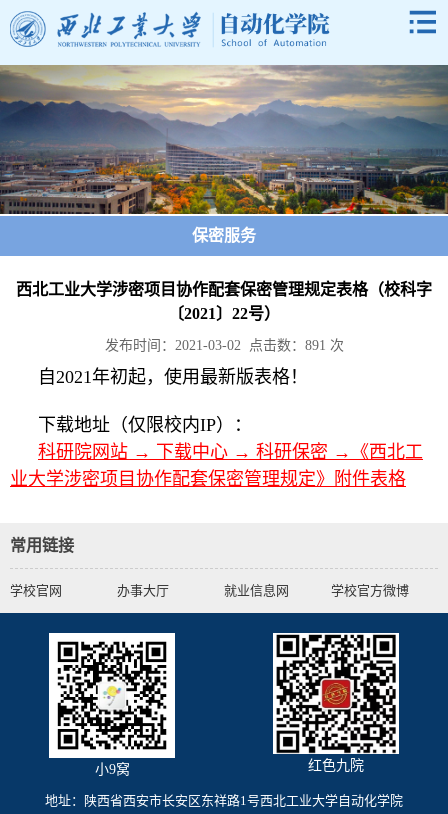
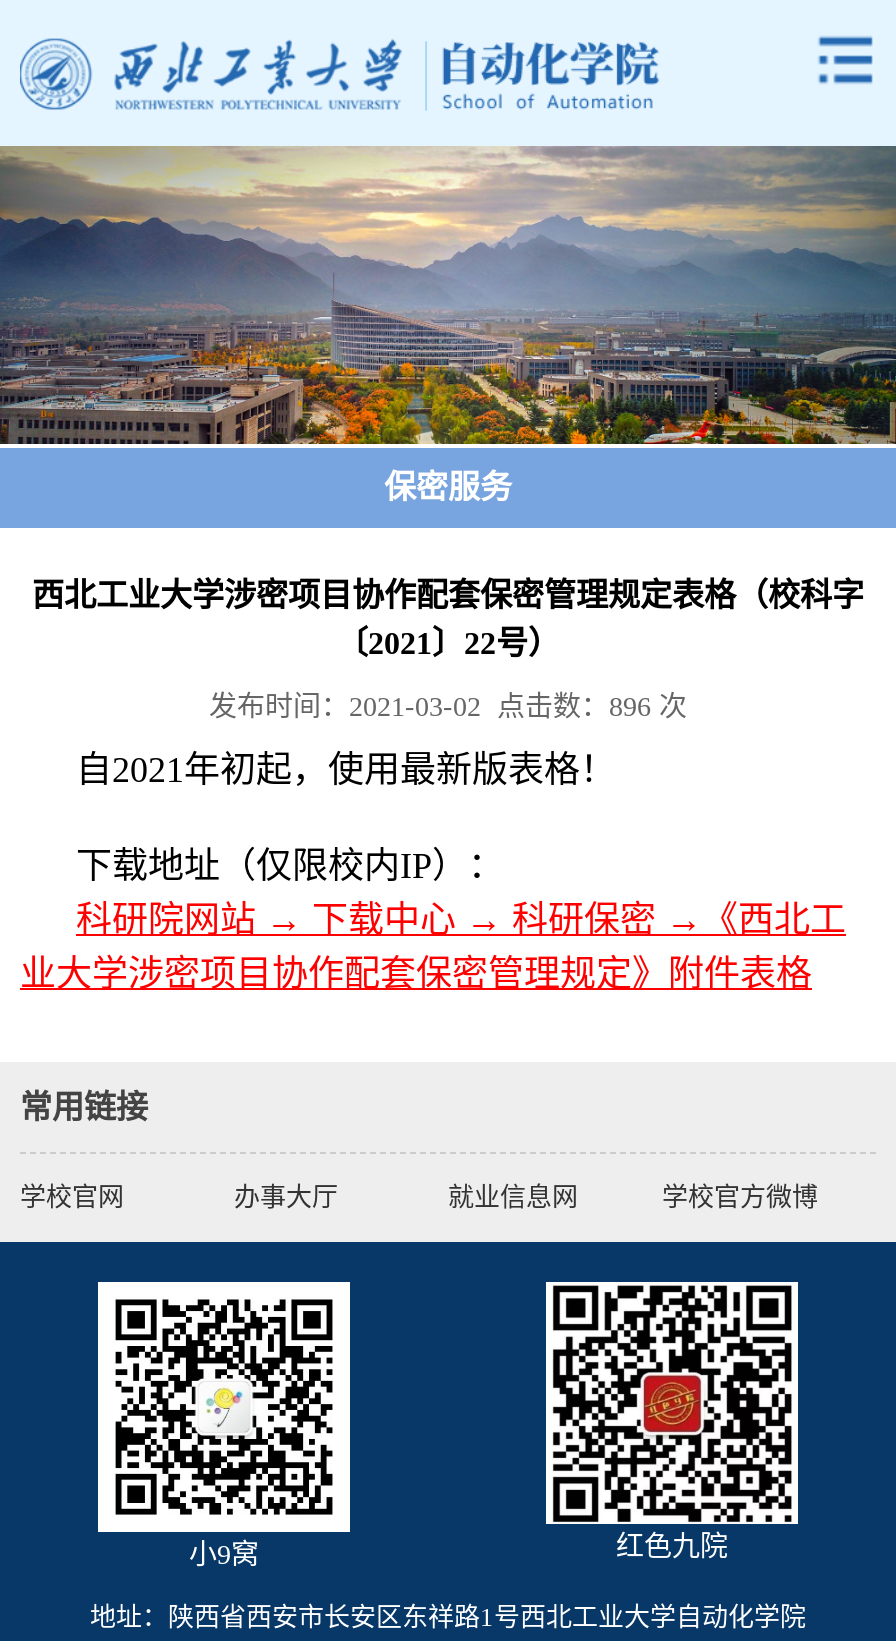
- 发布时间：2021-03-02 点击数：891次
+ 发布时间：2021-03-02 点击数：896次
